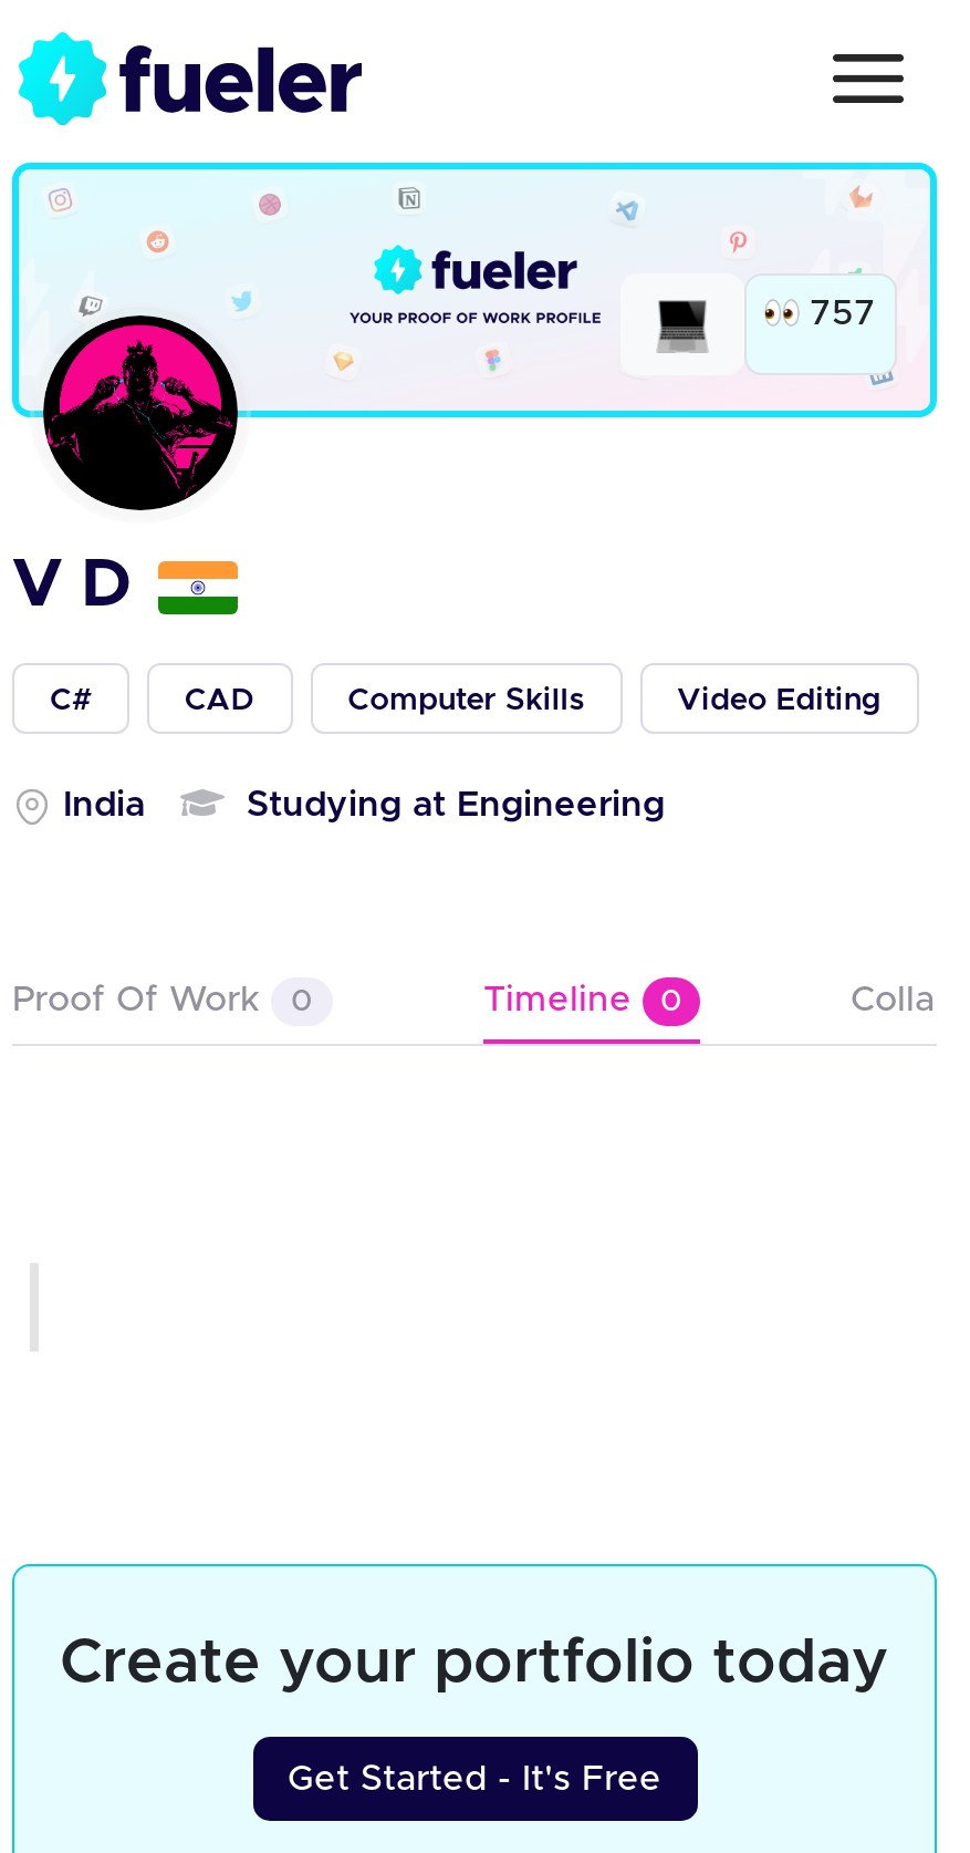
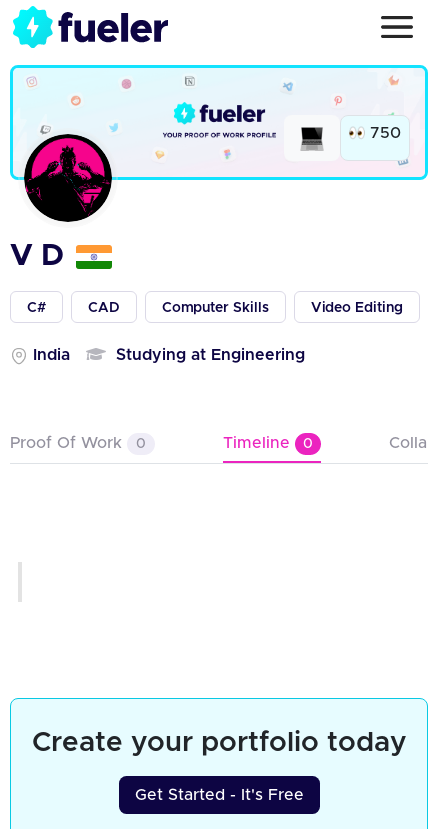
- 757
+ 750
